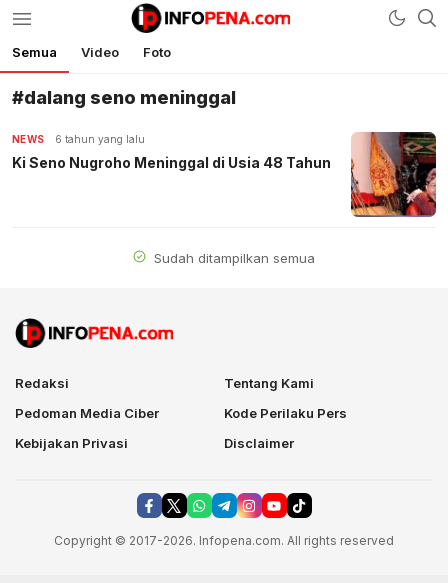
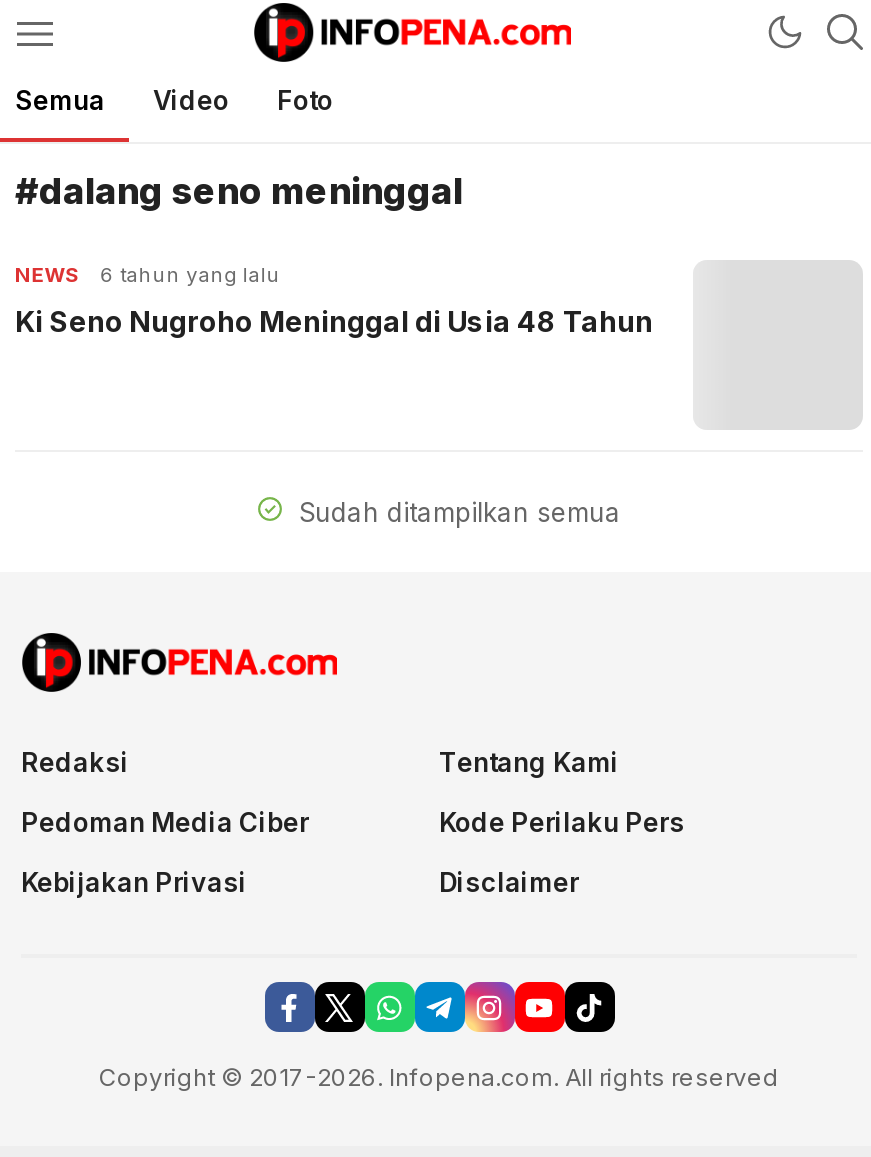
- [image]
